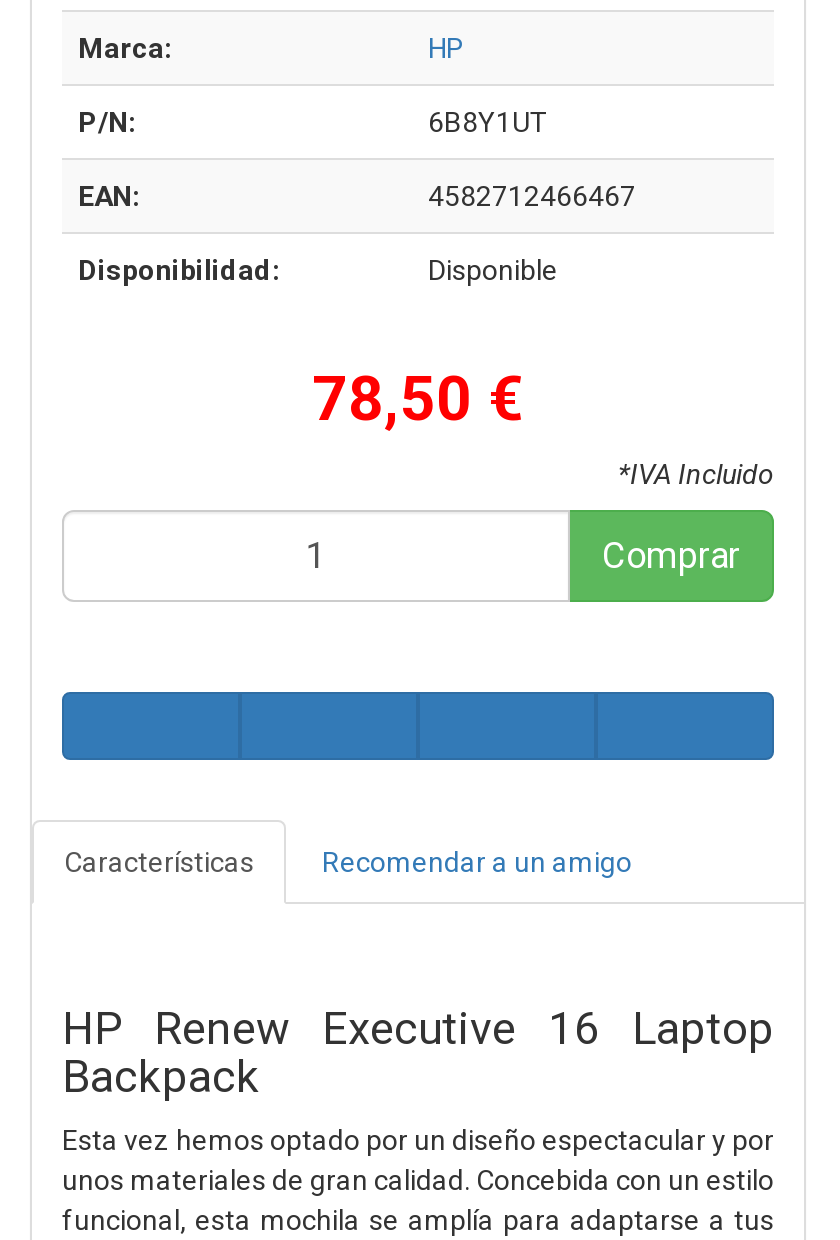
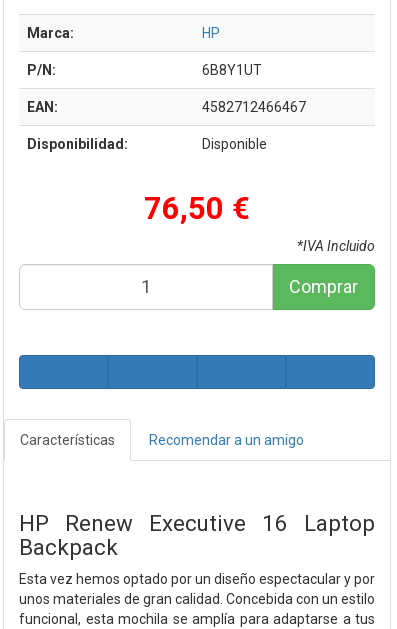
- 78,50 €
+ 76,50 €
